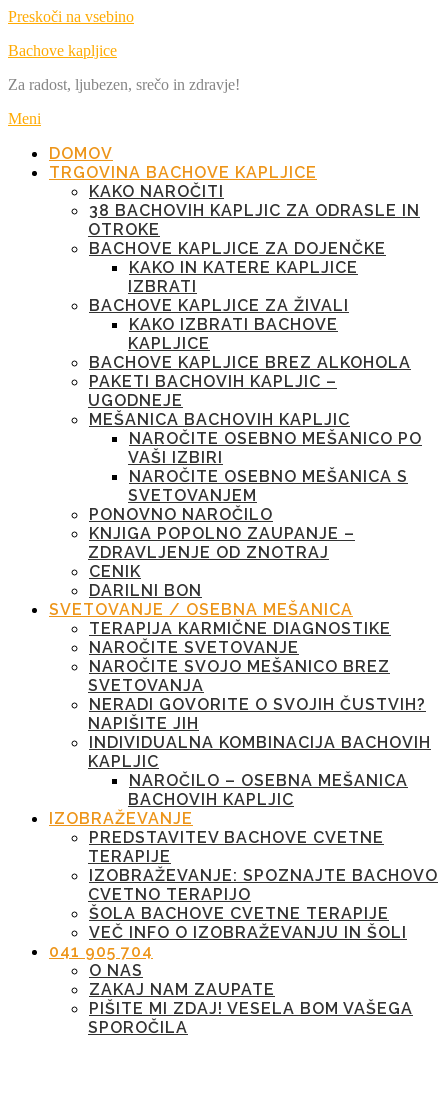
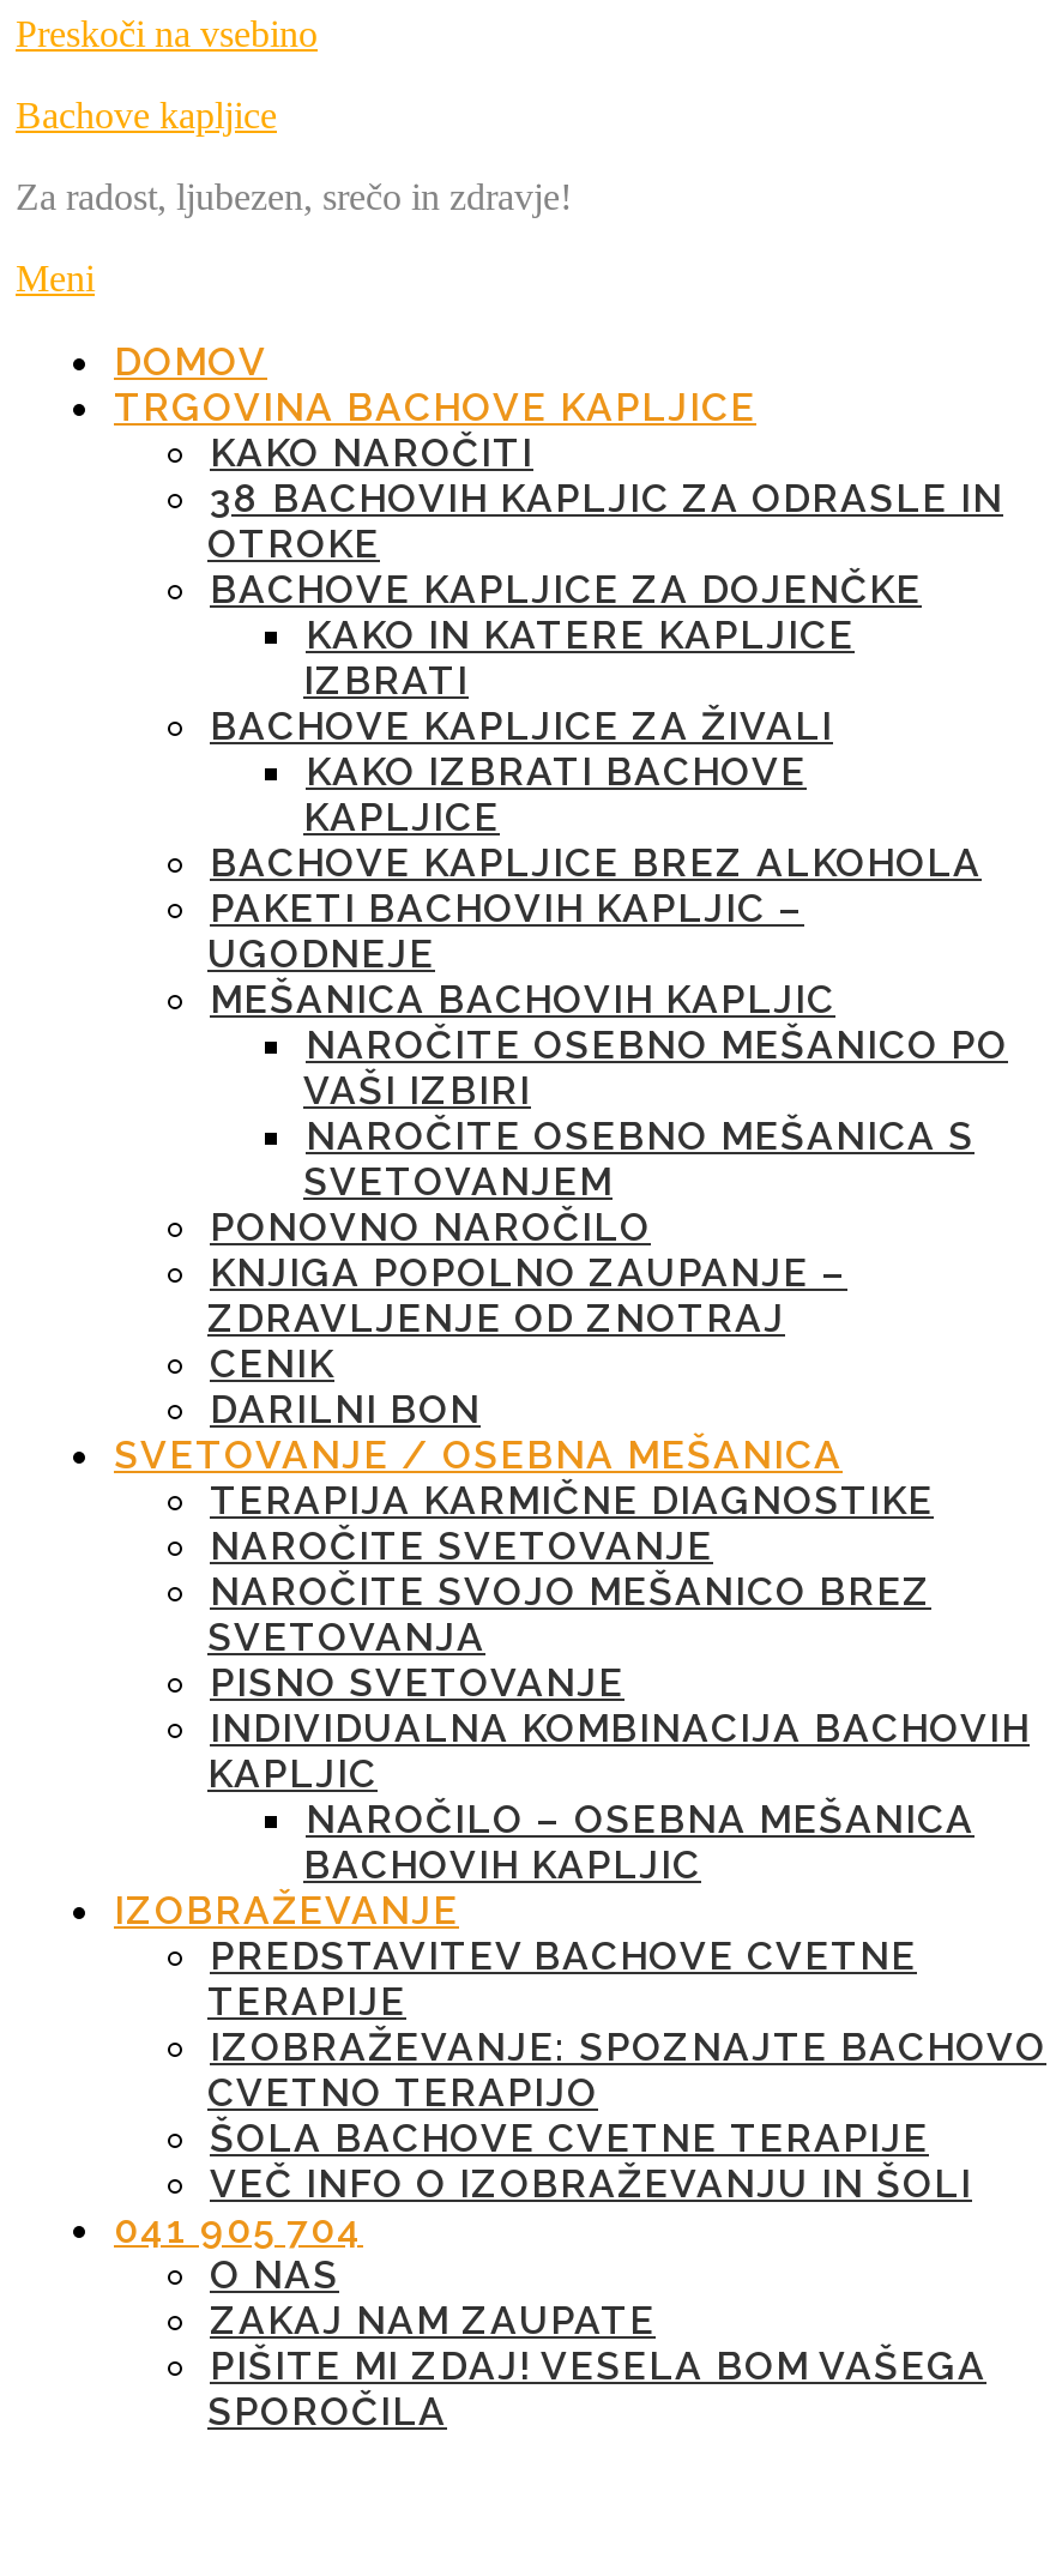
- NERADI GOVORITE O SVOJIH ČUSTVIH?
- NAPIŠITE JIH
+ PISNO SVETOVANJE
